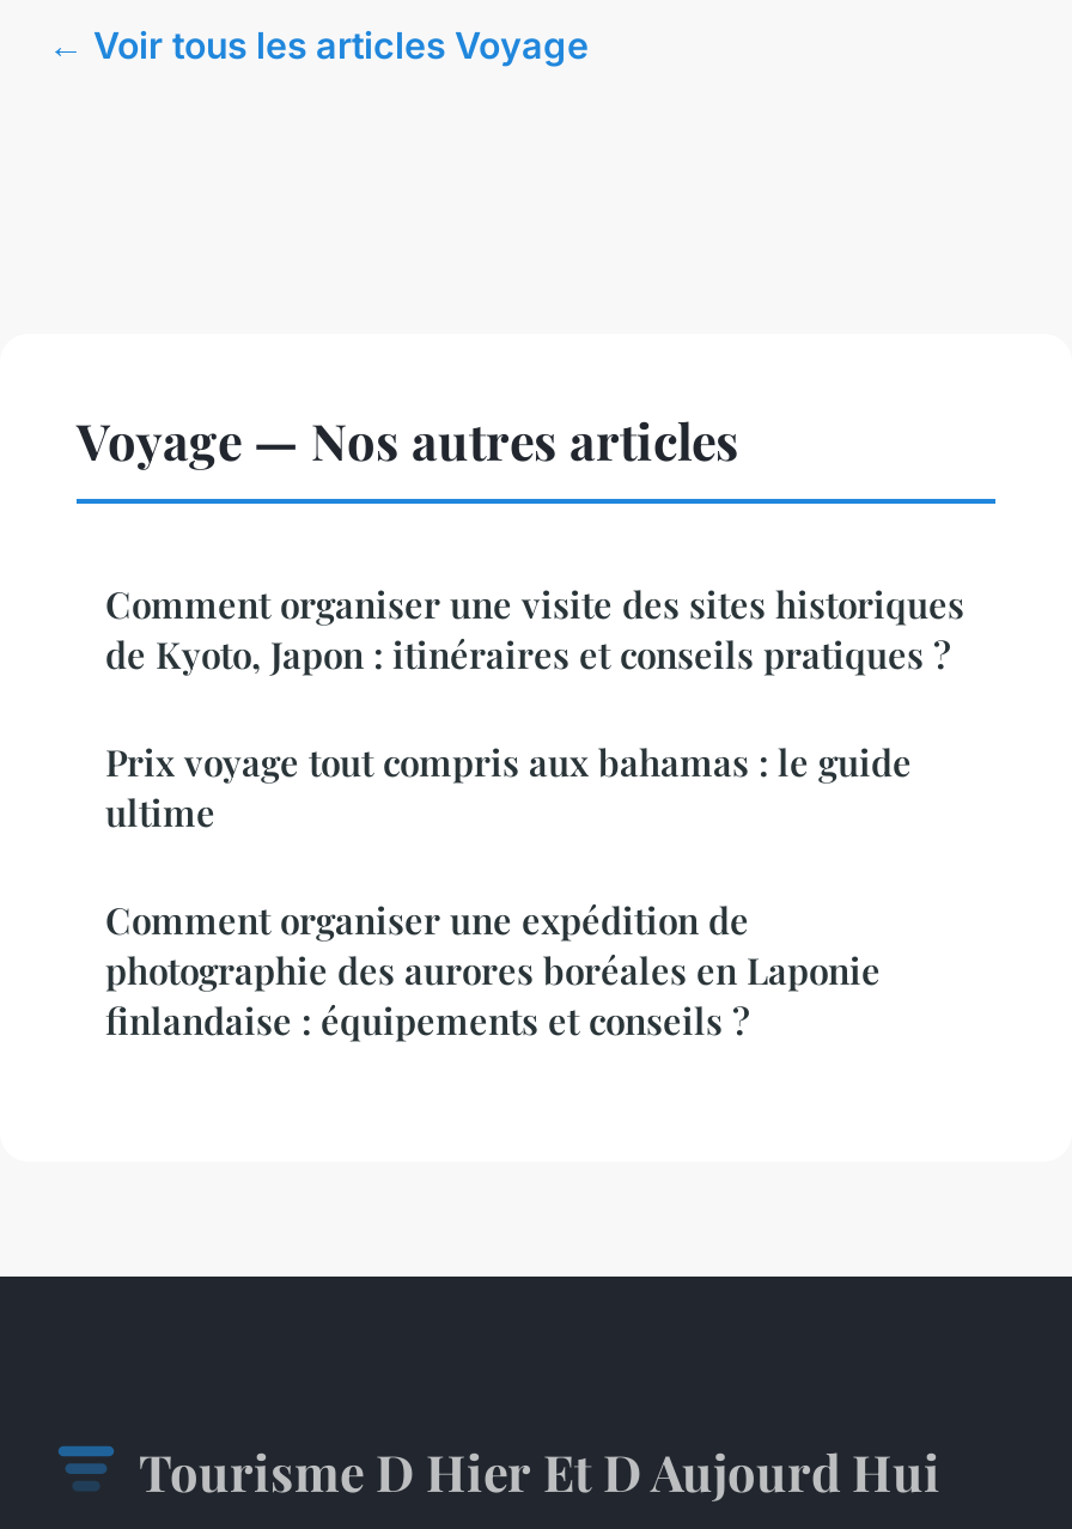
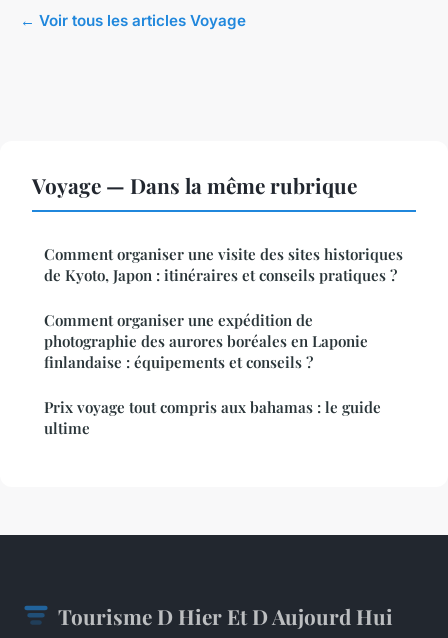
- Voyage — Nos autres articles
+ Voyage — Dans la même rubrique

moved down: Prix voyage tout compris aux bahamas : le guide | ultime

moved up: Comment organiser une expédition de | photographie des aurores boréales en Laponie | finlandaise : équipements et conseils ?
